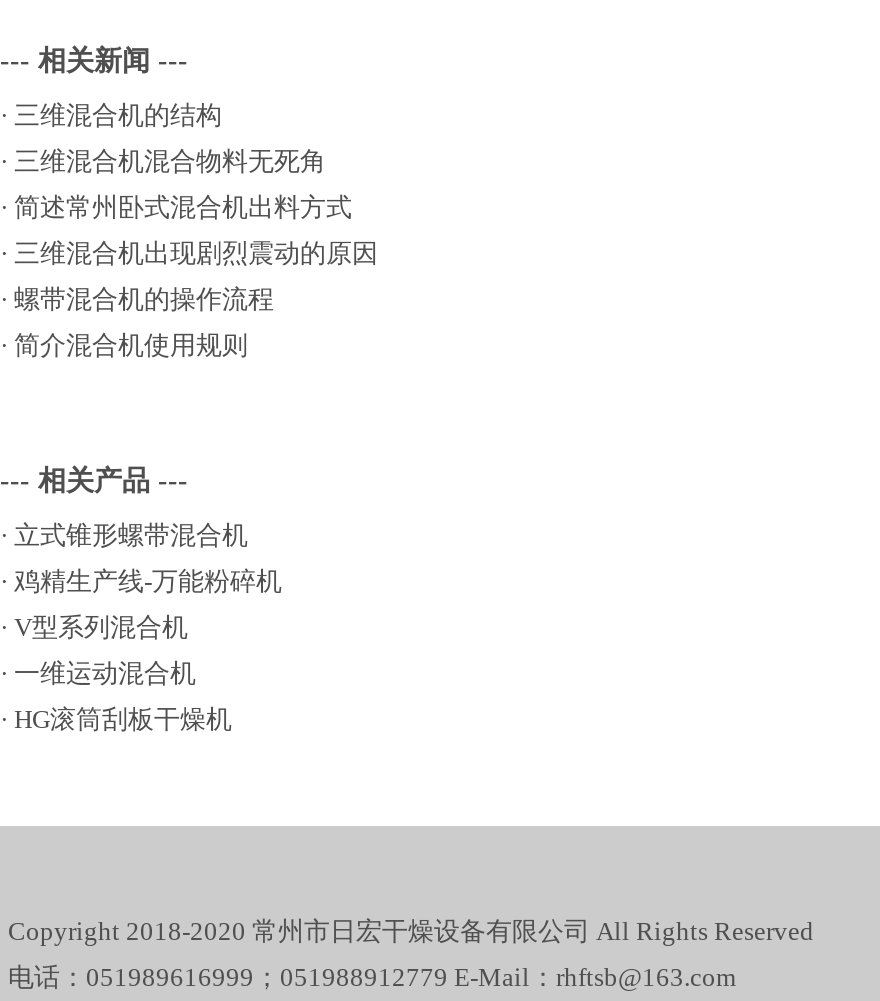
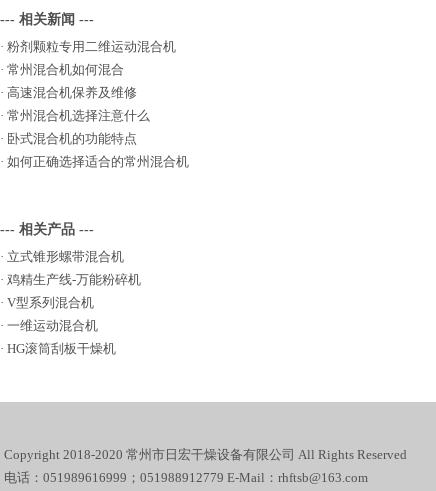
- ·三维混合机的结构
+ ·粉剂颗粒专用二维运动混合机

- ·三维混合机混合物料无死角
+ ·常州混合机如何混合

- ·简述常州卧式混合机出料方式
+ ·高速混合机保养及维修

- ·三维混合机出现剧烈震动的原因
+ ·常州混合机选择注意什么

- ·螺带混合机的操作流程
+ ·卧式混合机的功能特点

- ·简介混合机使用规则
+ ·如何正确选择适合的常州混合机
